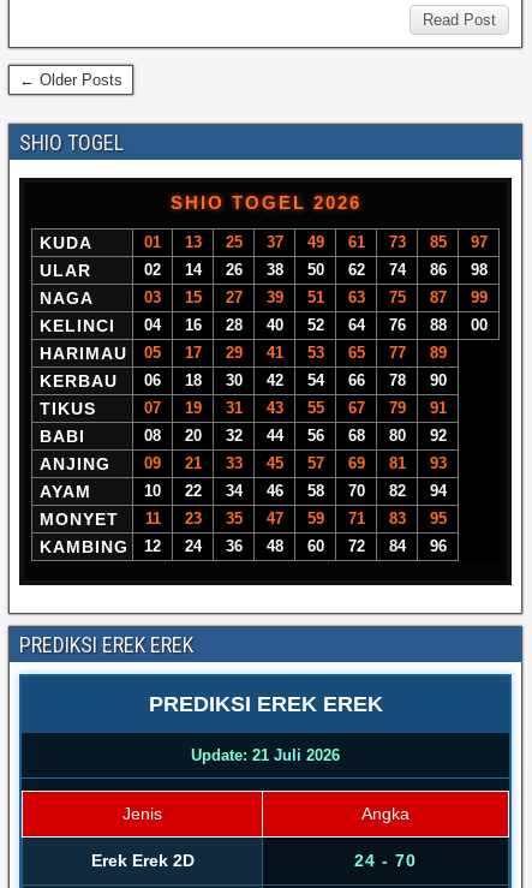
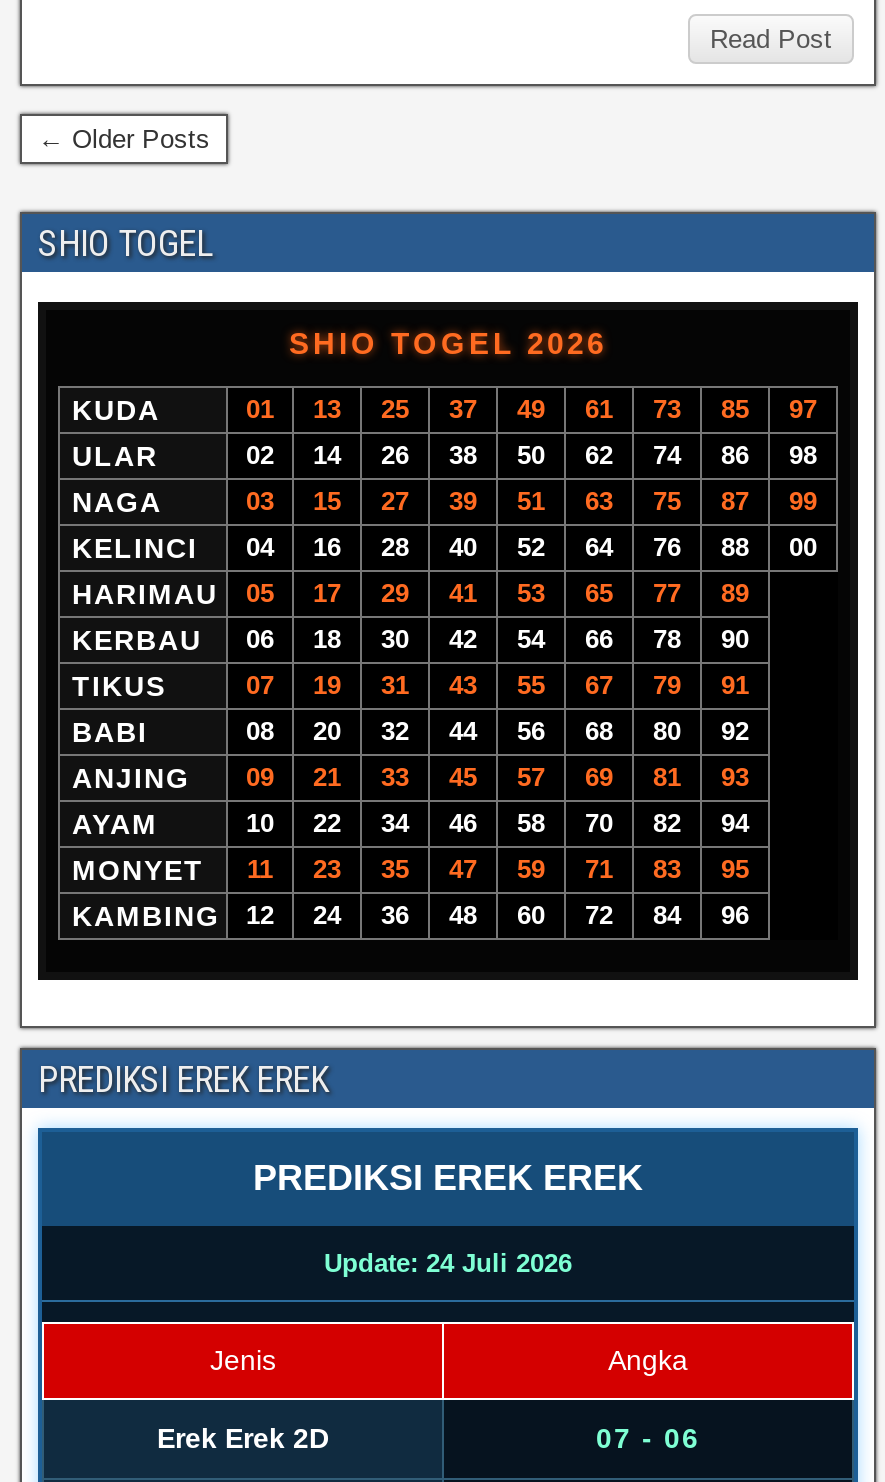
- Update: 21 Juli 2026
+ Update: 24 Juli 2026

- 24 - 70
+ 07 - 06
